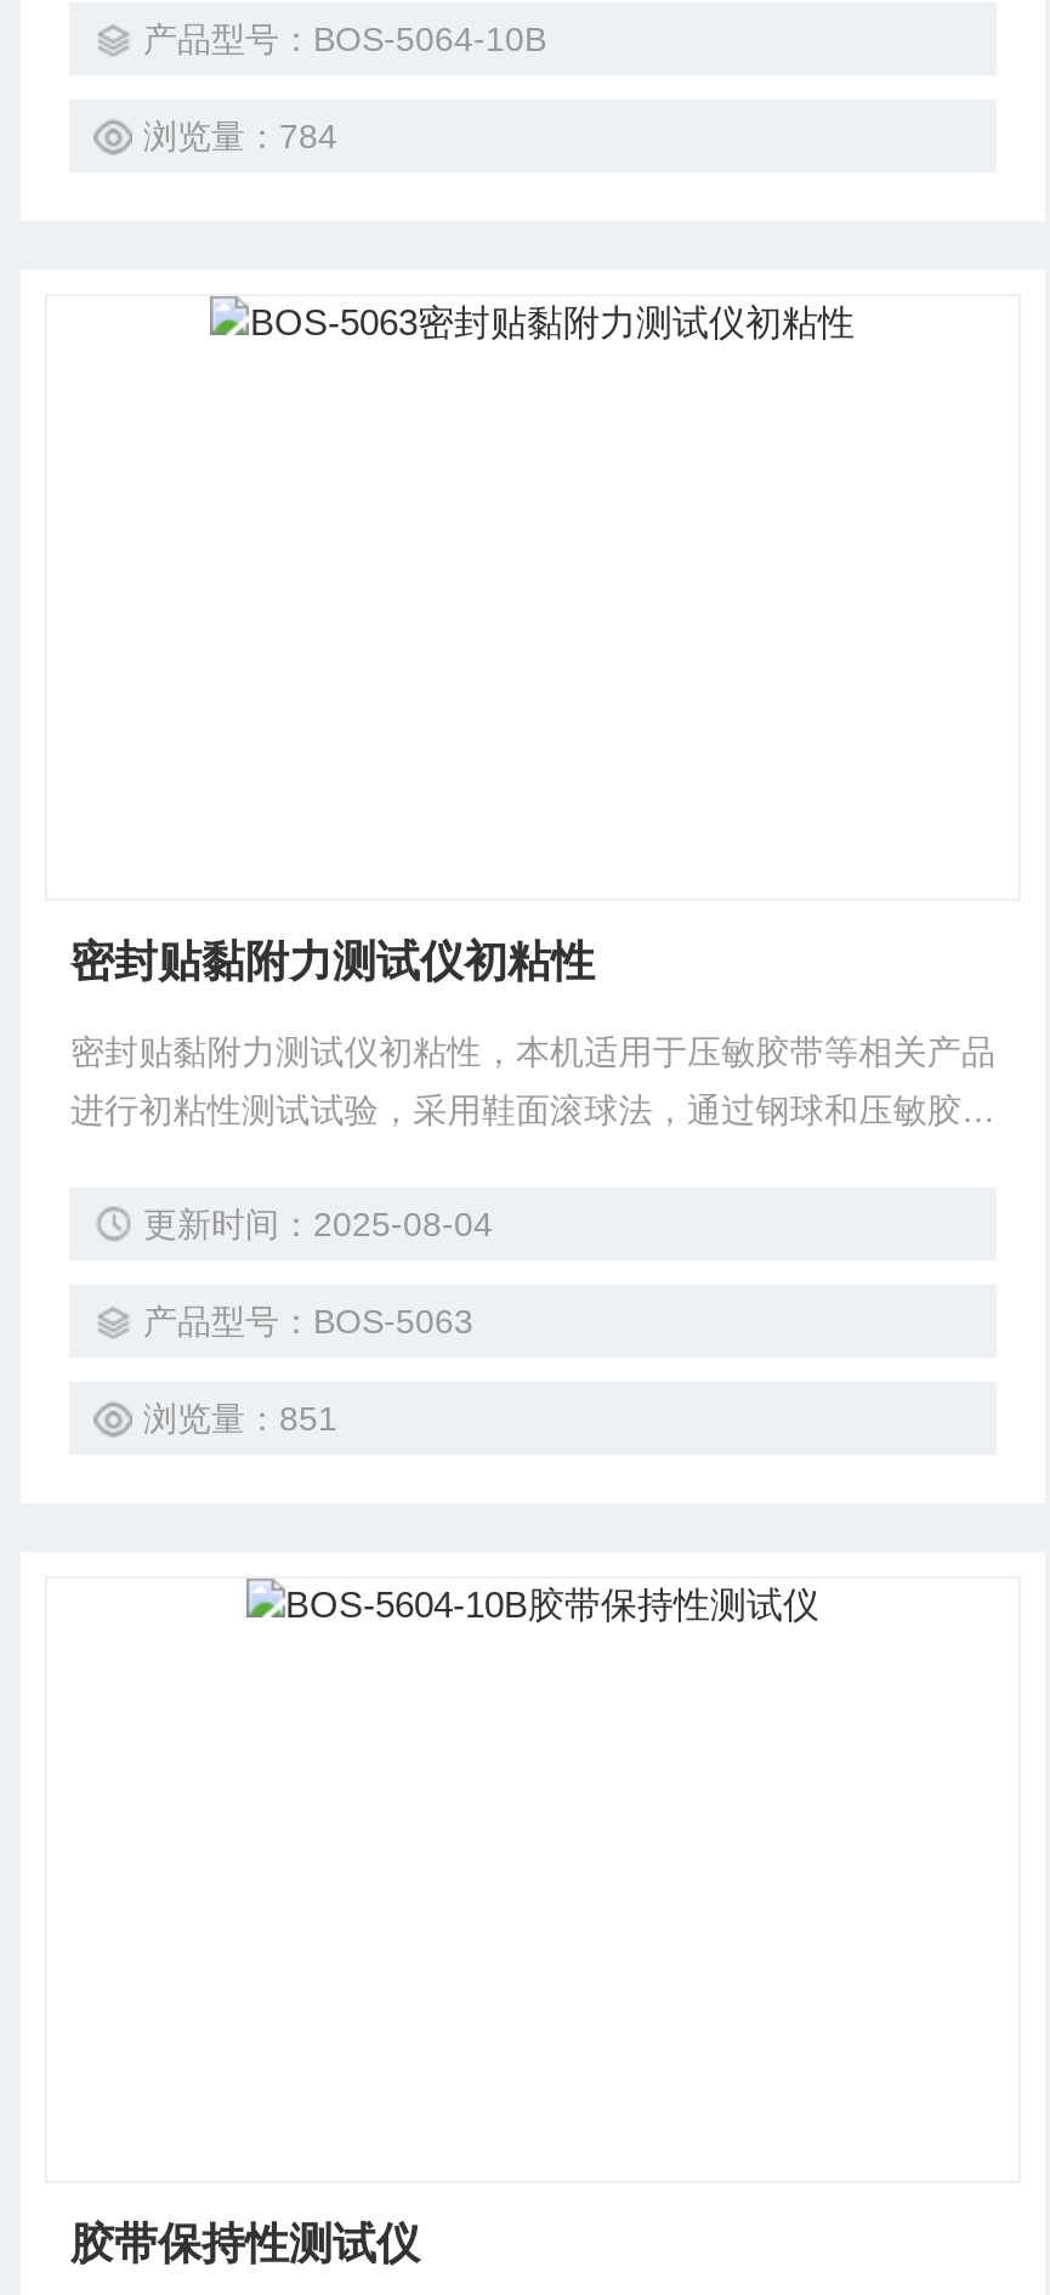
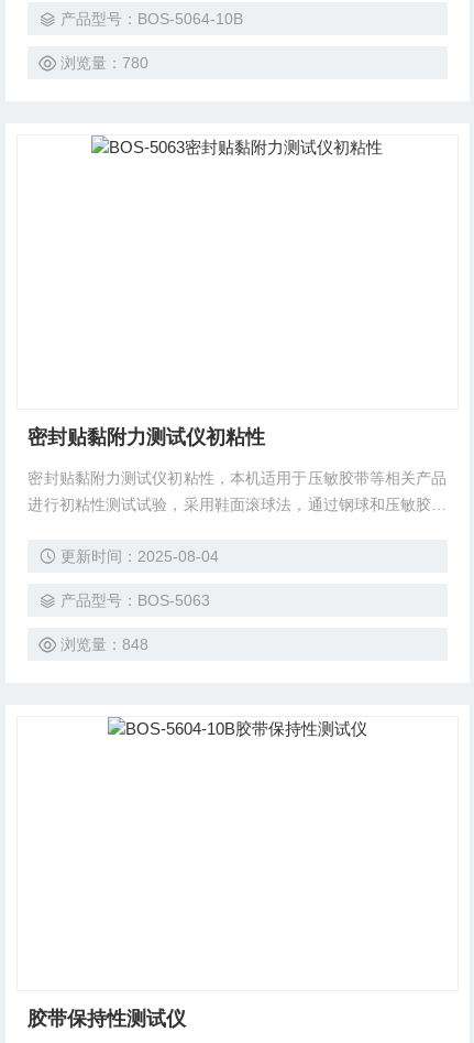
- 浏览量：784
+ 浏览量：780

- 浏览量：851
+ 浏览量：848
